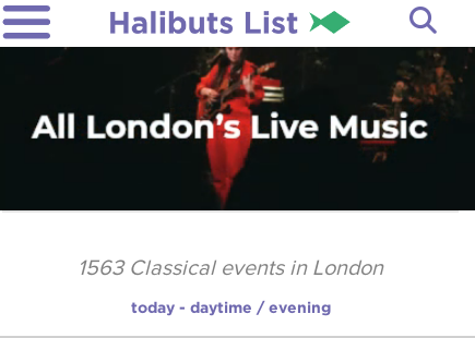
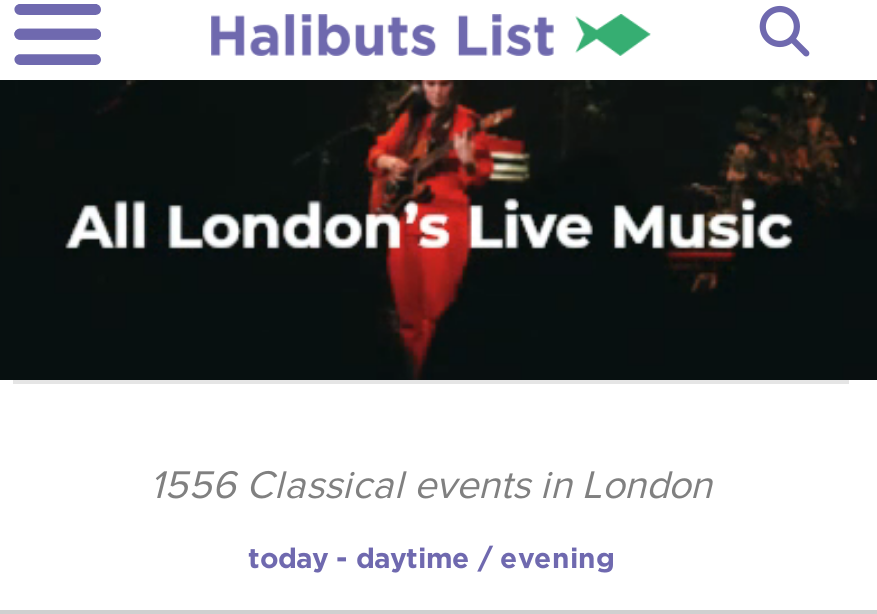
- 1563 Classical events in London
+ 1556 Classical events in London
